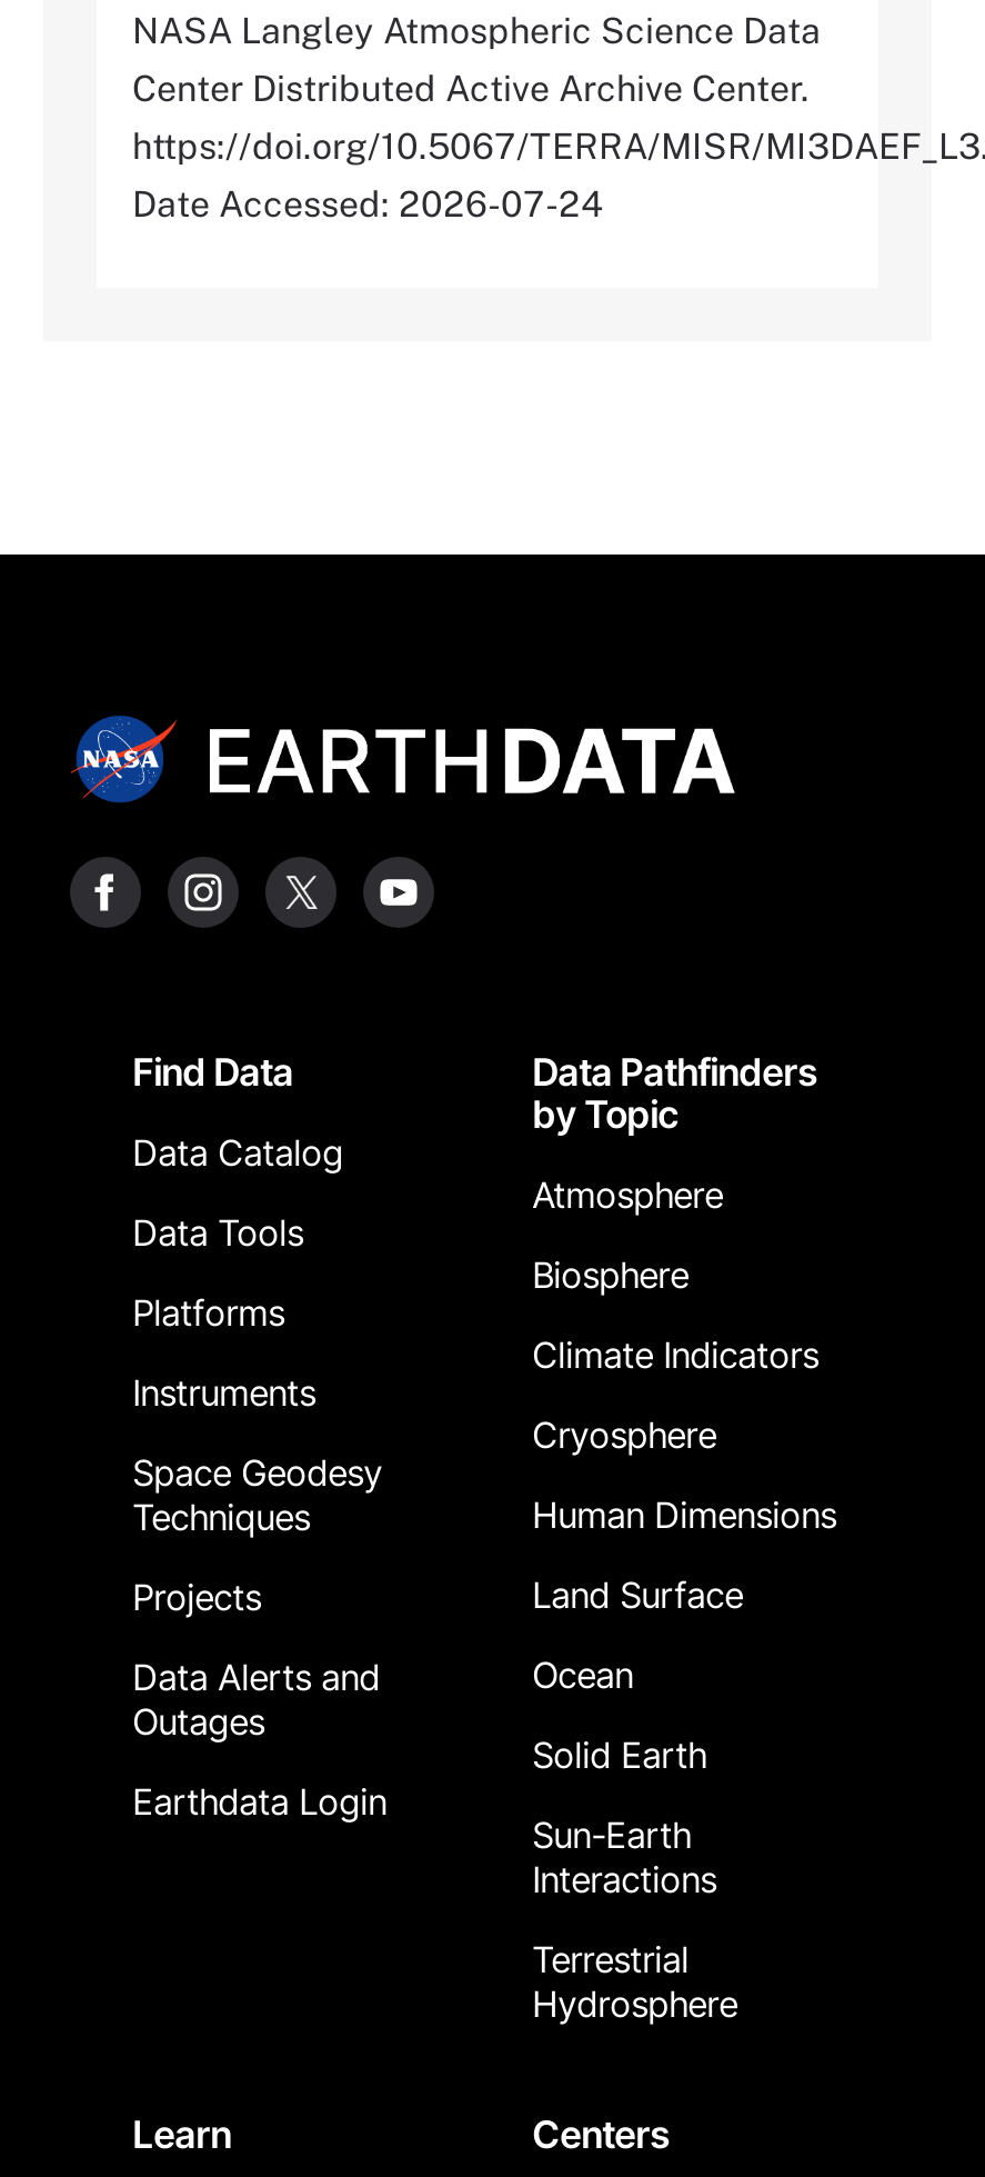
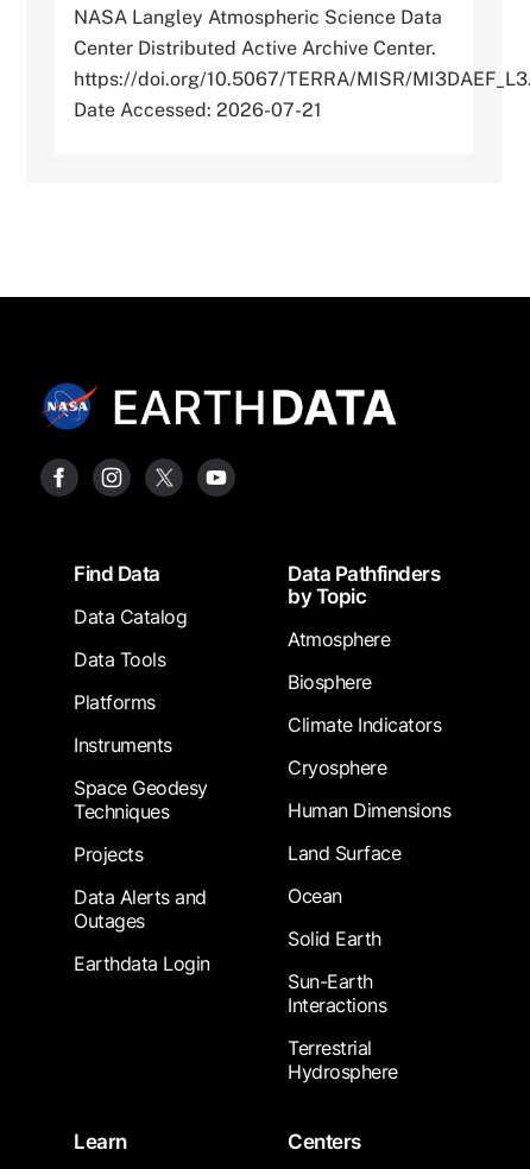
- Date Accessed: 2026-07-24
+ Date Accessed: 2026-07-21
